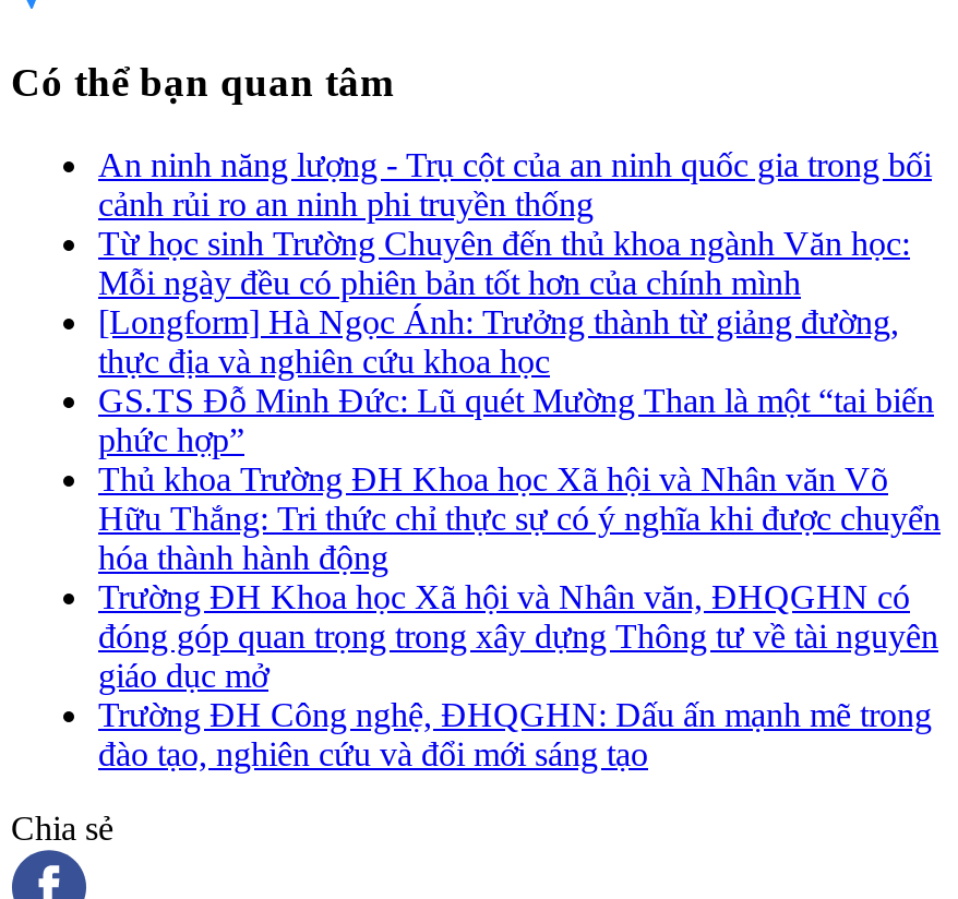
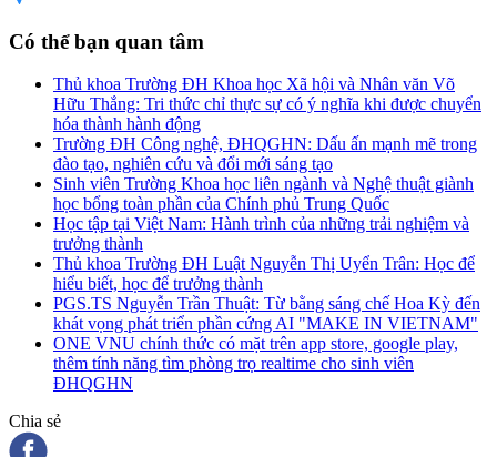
- An ninh năng lượng - Trụ cột của an ninh quốc gia trong bối
- cảnh rủi ro an ninh phi truyền thống
- Từ học sinh Trường Chuyên đến thủ khoa ngành Văn học:
- Mỗi ngày đều có phiên bản tốt hơn của chính mình
- [Longform] Hà Ngọc Ánh: Trưởng thành từ giảng đường,
- thực địa và nghiên cứu khoa học
- GS.TS Đỗ Minh Đức: Lũ quét Mường Than là một “tai biến
- phức hợp”

moved up: Thủ khoa Trường ĐH Khoa học Xã hội và Nhân văn Võ | Hữu Thắng: Tri thức chỉ thực sự có ý nghĩa khi được chuyển | hóa thành hành động

- Trường ĐH Khoa học Xã hội và Nhân văn, ĐHQGHN có
- đóng góp quan trọng trong xây dựng Thông tư về tài nguyên
- giáo dục mở

moved up: Trường ĐH Công nghệ, ĐHQGHN: Dấu ấn mạnh mẽ trong | đào tạo, nghiên cứu và đổi mới sáng tạo

+ Sinh viên Trường Khoa học liên ngành và Nghệ thuật giành
+ học bổng toàn phần của Chính phủ Trung Quốc
+ Học tập tại Việt Nam: Hành trình của những trải nghiệm và
+ trưởng thành
+ Thủ khoa Trường ĐH Luật Nguyễn Thị Uyển Trân: Học để
+ hiểu biết, học để trưởng thành
+ PGS.TS Nguyễn Trần Thuật: Từ bằng sáng chế Hoa Kỳ đến
+ khát vọng phát triển phần cứng AI "MAKE IN VIETNAM"
+ ONE VNU chính thức có mặt trên app store, google play,
+ thêm tính năng tìm phòng trọ realtime cho sinh viên
+ ĐHQGHN
